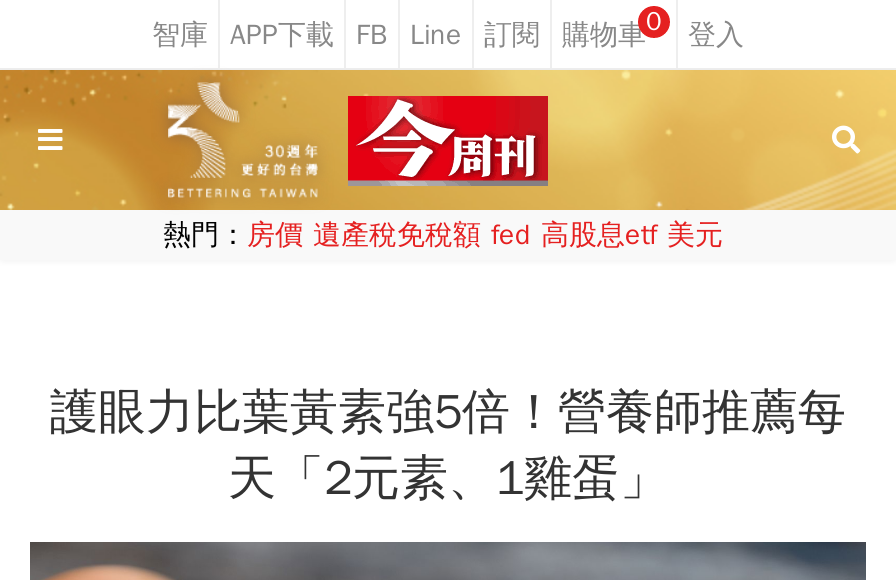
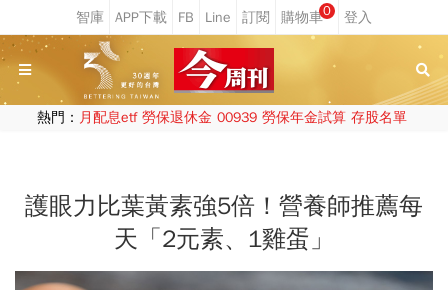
- 熱門：房價 遺產稅免稅額 fed 高股息etf 美元
+ 熱門：月配息etf 勞保退休金 00939 勞保年金試算 存股名單
